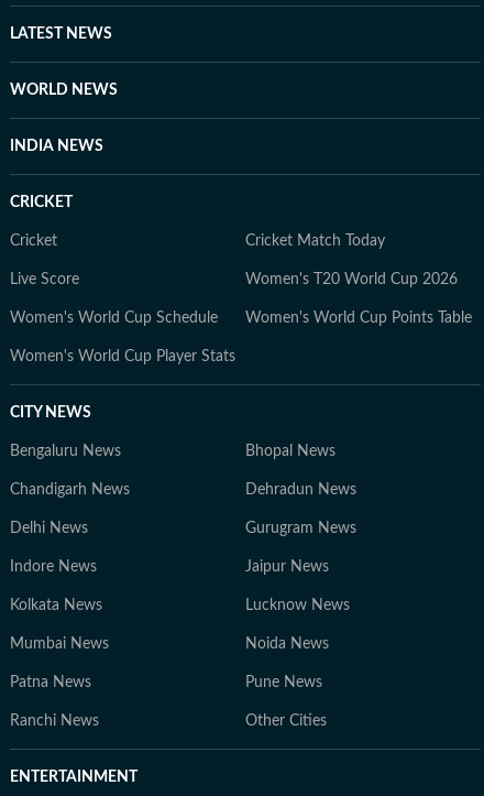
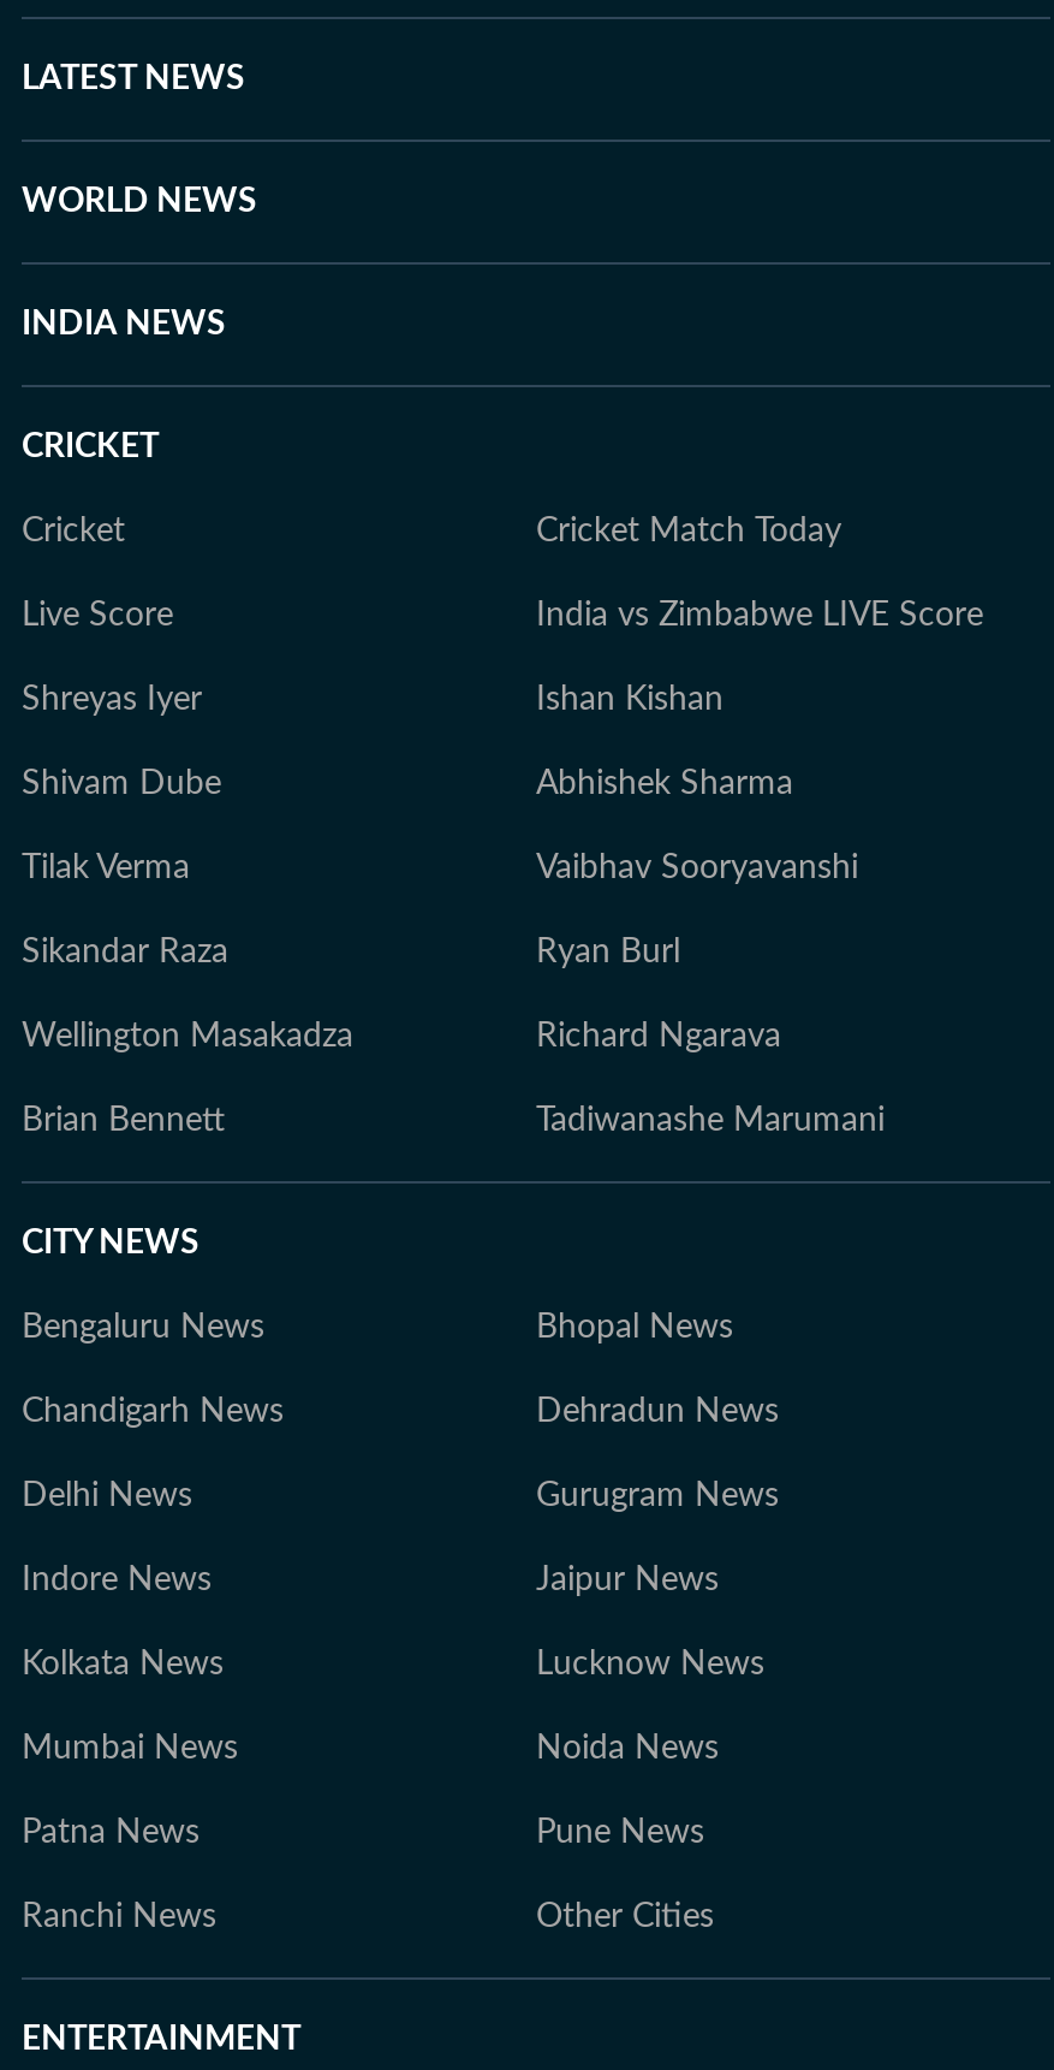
- Women's T20 World Cup 2026
- Women's World Cup Schedule
- Women's World Cup Points Table
- Women's World Cup Player Stats
+ India vs Zimbabwe LIVE Score
+ Shreyas Iyer
+ Ishan Kishan
+ Shivam Dube
+ Abhishek Sharma
+ Tilak Verma
+ Vaibhav Sooryavanshi
+ Sikandar Raza
+ Ryan Burl
+ Wellington Masakadza
+ Richard Ngarava
+ Brian Bennett
+ Tadiwanashe Marumani
